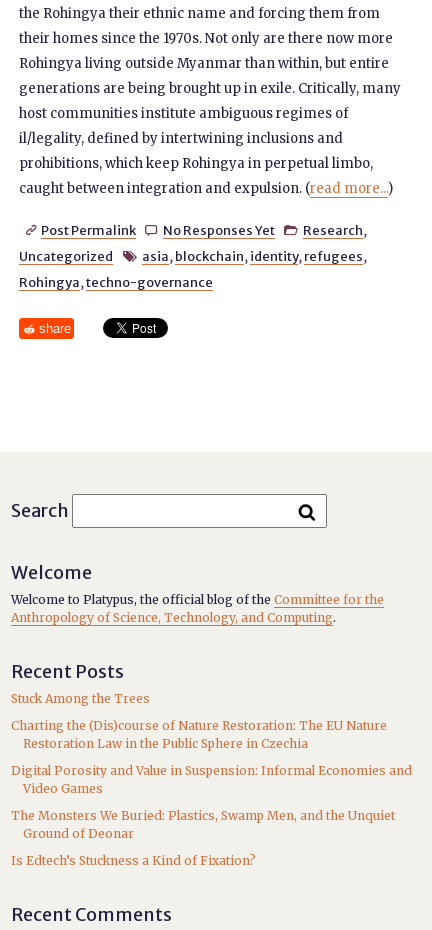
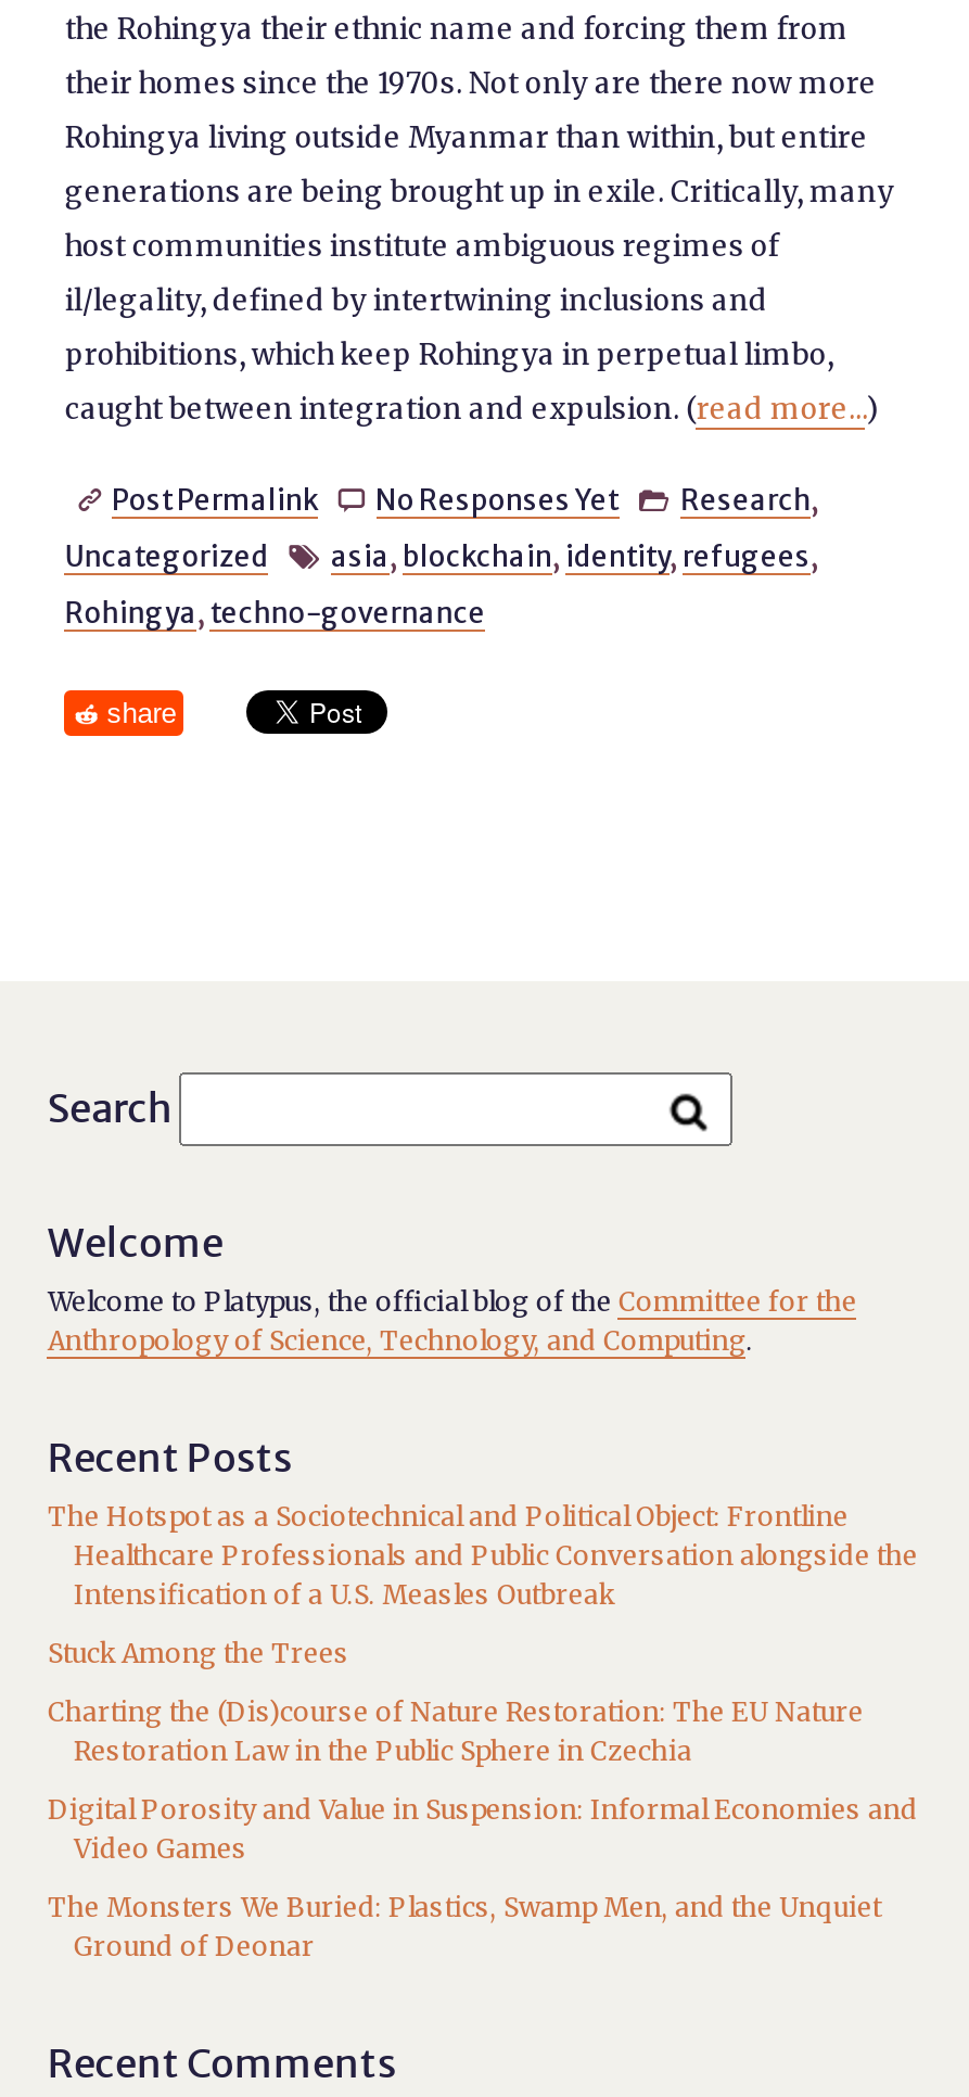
+ The Hotspot as a Sociotechnical and Political Object: Frontline
+ Healthcare Professionals and Public Conversation alongside the
+ Intensification of a U.S. Measles Outbreak

moved down: Stuck Among the Trees | Charting the (Dis)course of Nature Restoration: The EU Nature | Restoration Law in the Public Sphere in Czechia | Digital Porosity and Value in Suspension: Informal Economies and | Video Games | The Monsters We Buried: Plastics, Swamp Men, and the Unquiet | Ground of Deonar

- Is Edtech’s Stuckness a Kind of Fixation?
